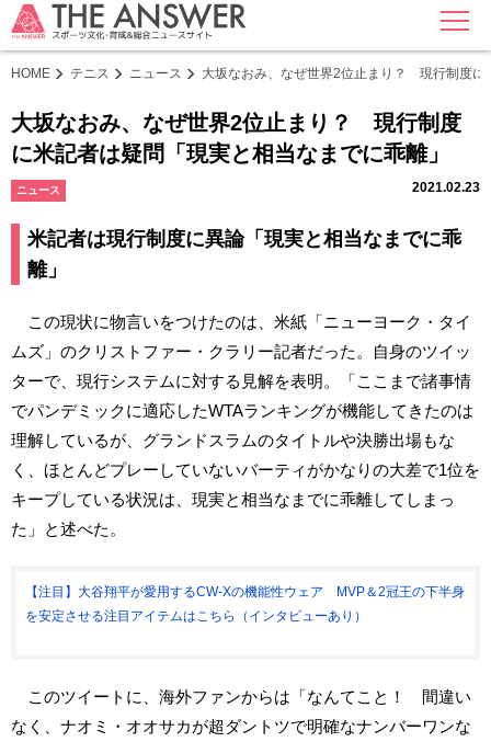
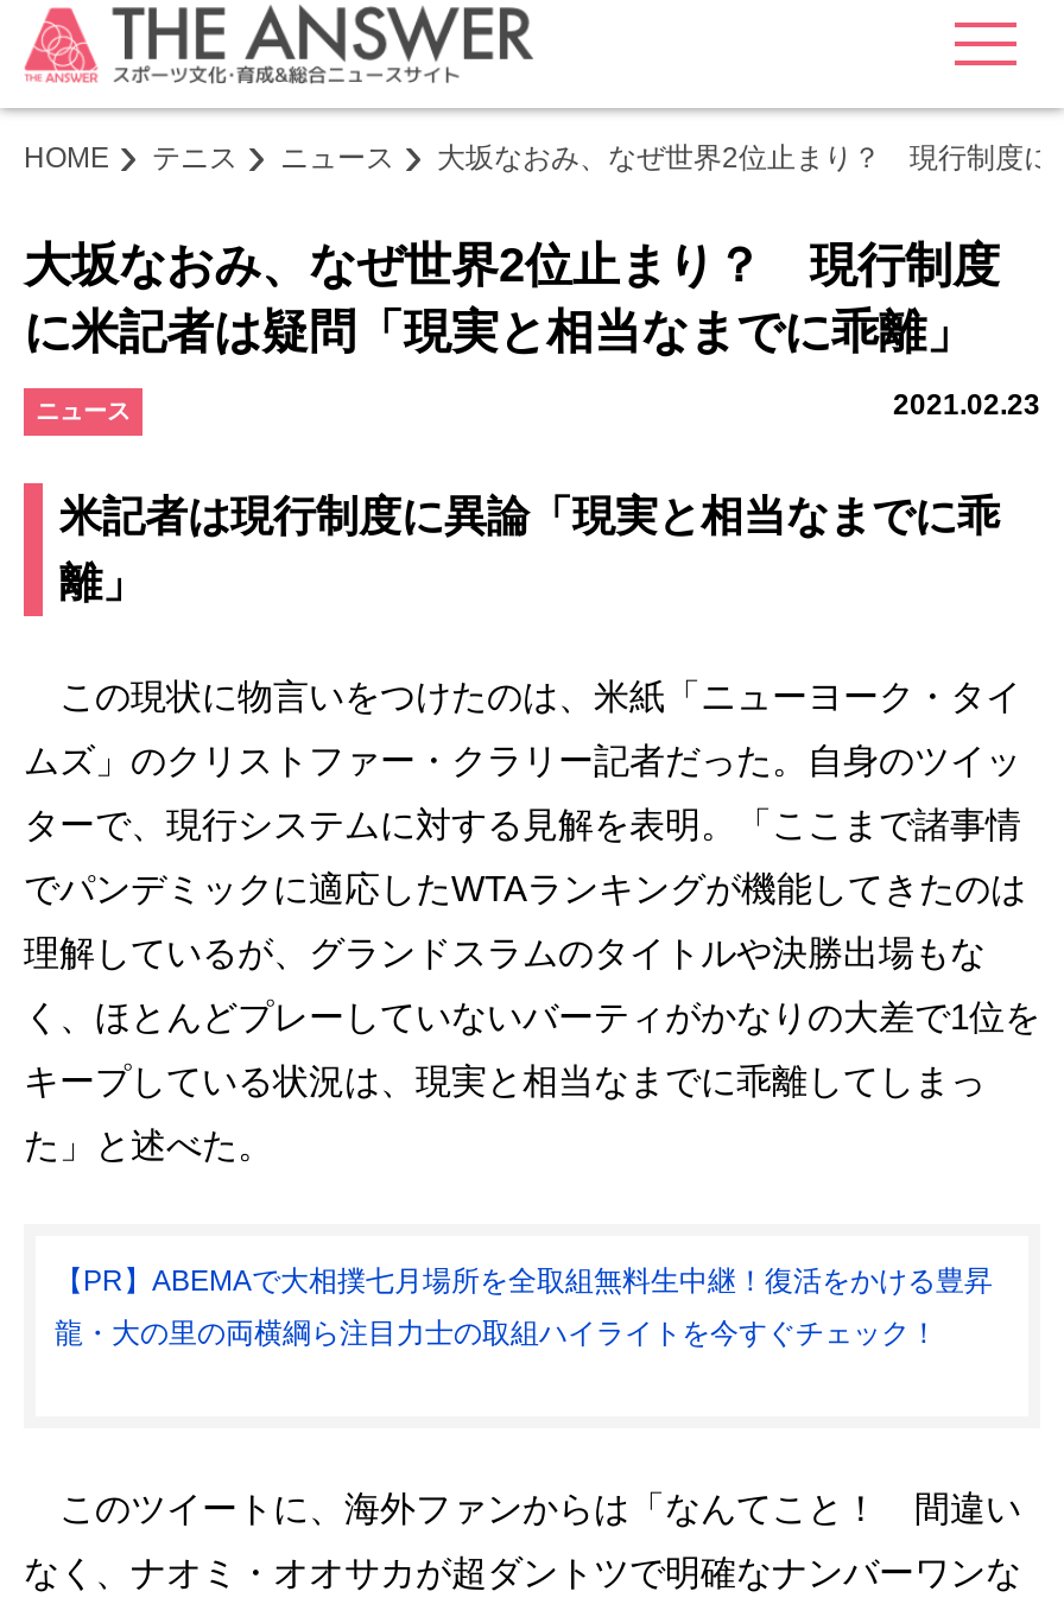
- 【注目】大谷翔平が愛用するCW-Xの機能性ウェア MVP＆2冠王の下半身
+ 【PR】ABEMAで大相撲七月場所を全取組無料生中継！復活をかける豊昇

- を安定させる注目アイテムはこちら（インタビューあり）
+ 龍・大の里の両横綱ら注目力士の取組ハイライトを今すぐチェック！
